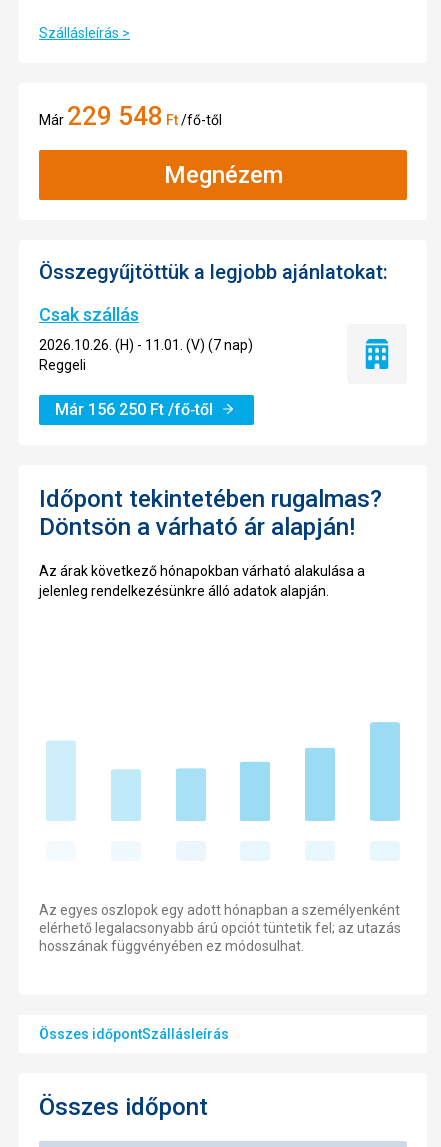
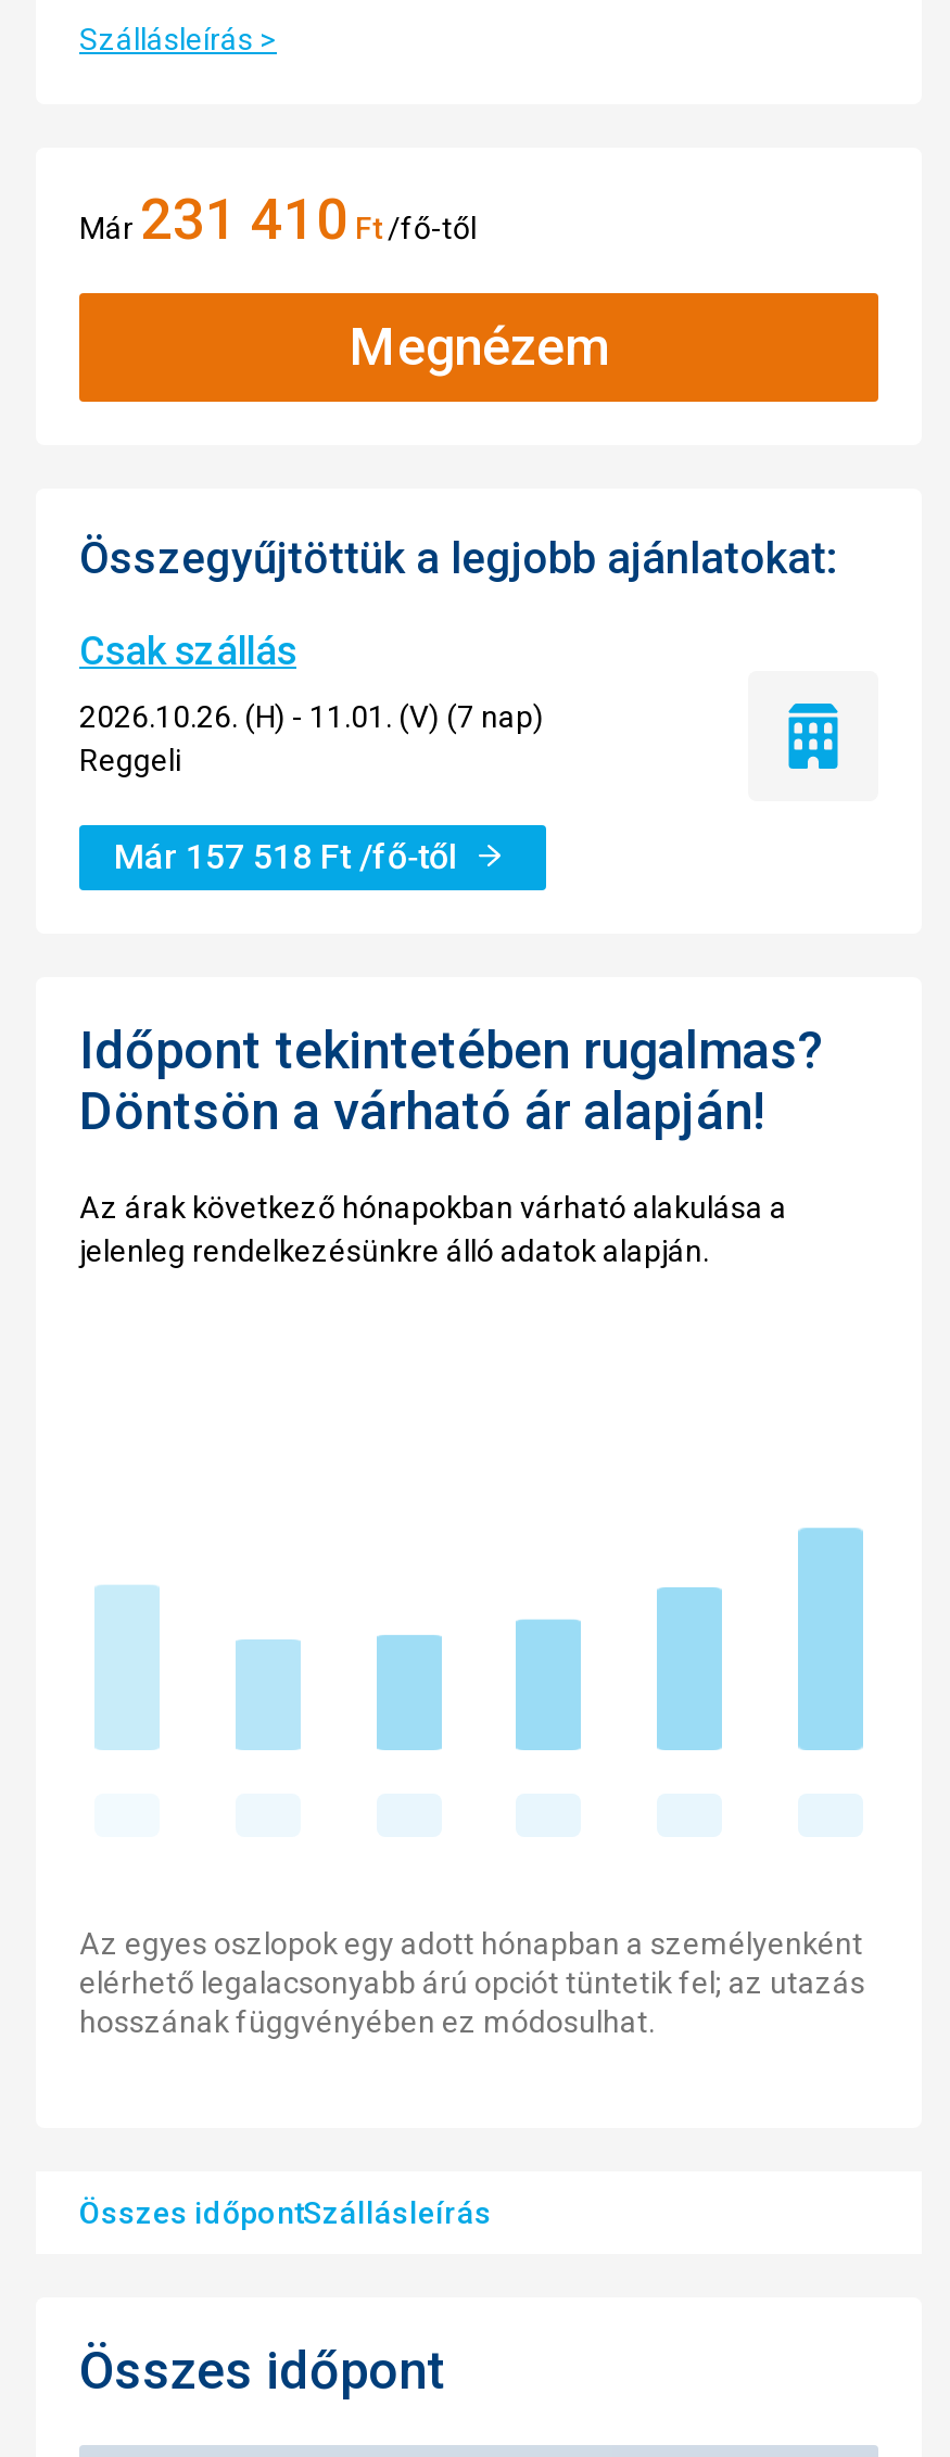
- Már229 548 Ft/fő-től
+ Már231 410 Ft/fő-től

- Már 156 250 Ft /fő‑től
+ Már 157 518 Ft /fő‑től
